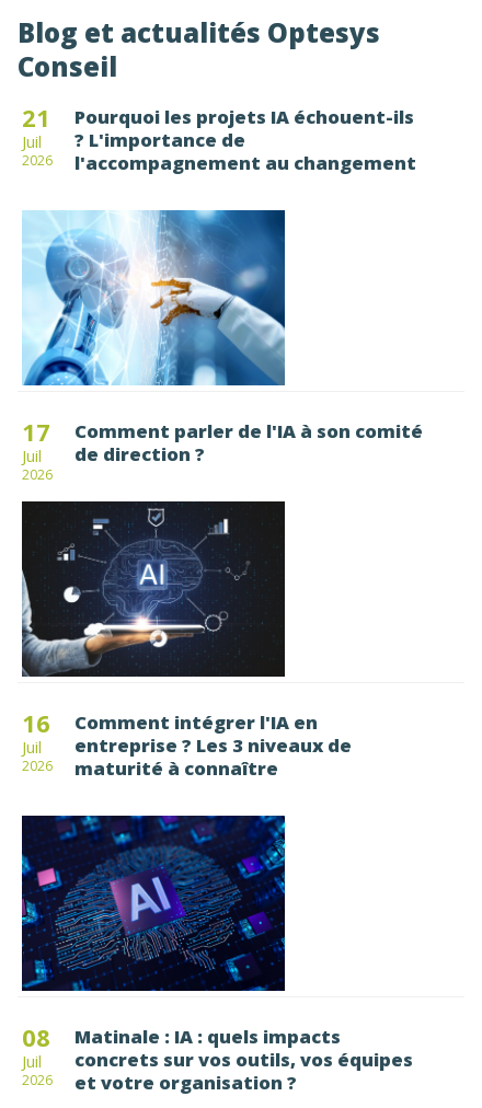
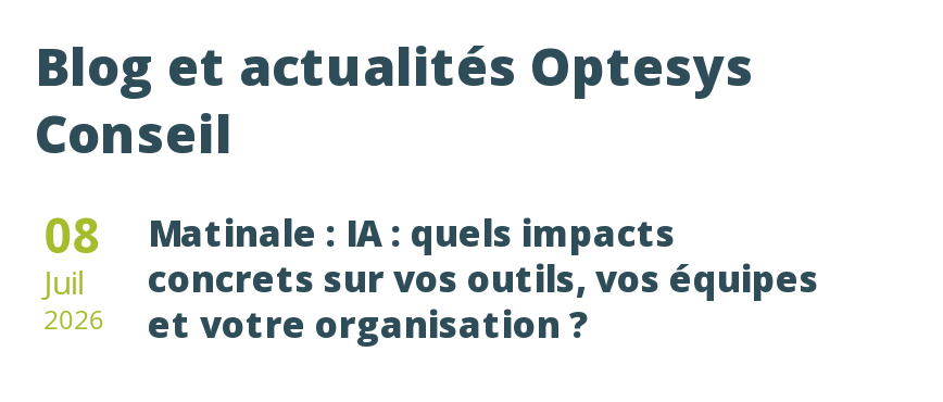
- 21
- Juil
- 2026

- Pourquoi les projets IA échouent-ils
- ? L'importance de
- l'accompagnement au changement

- [image]
- 17
- Juil
- 2026

- Comment parler de l'IA à son comité
- de direction ?

- [image]
- 16
- Juil
- 2026

- Comment intégrer l'IA en
- entreprise ? Les 3 niveaux de
- maturité à connaître

- [image]
